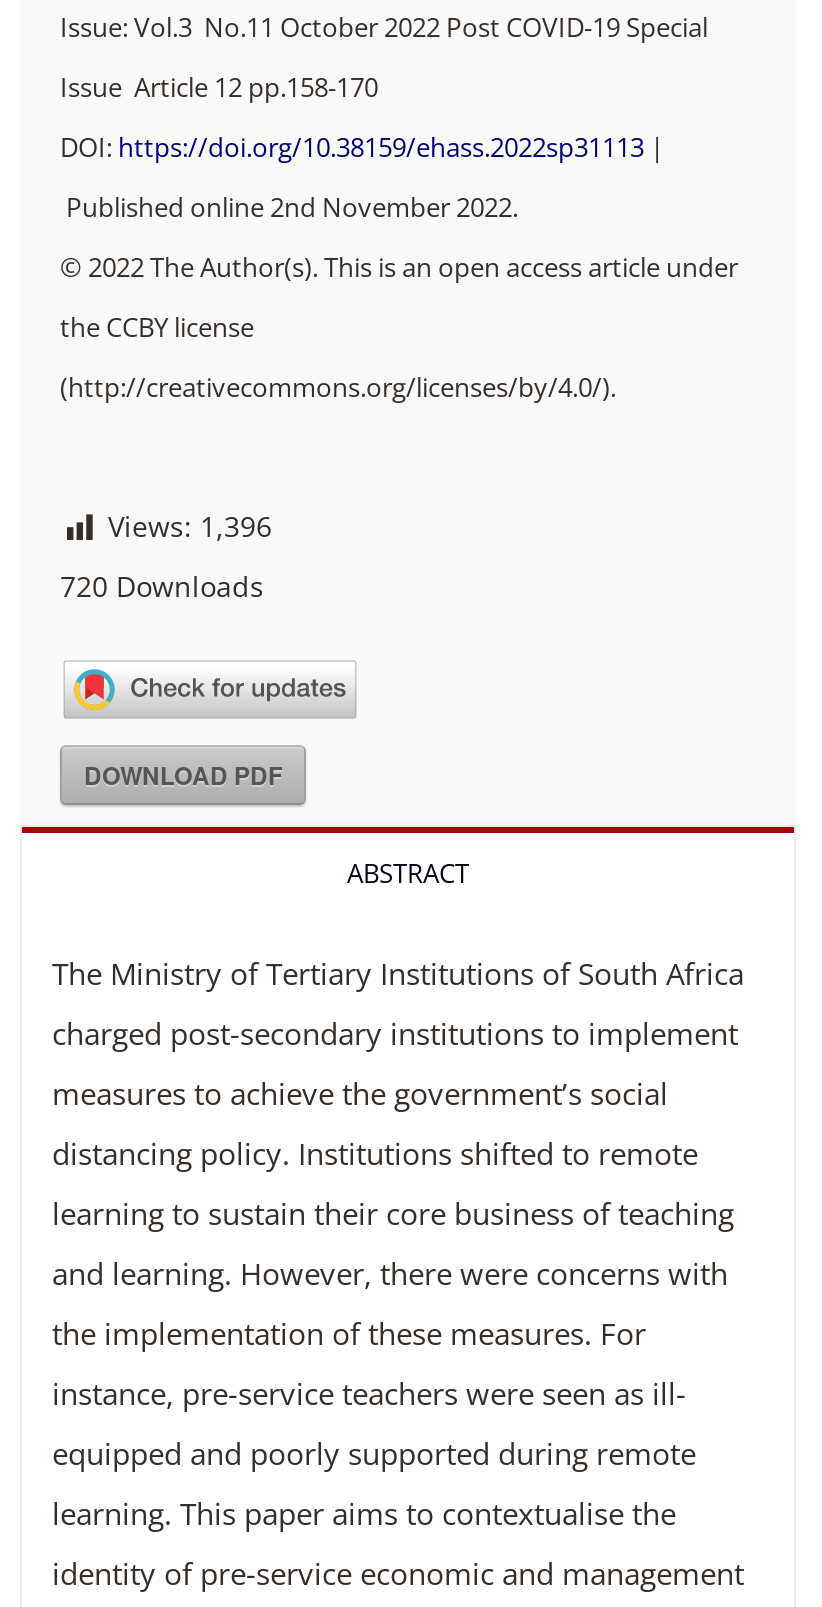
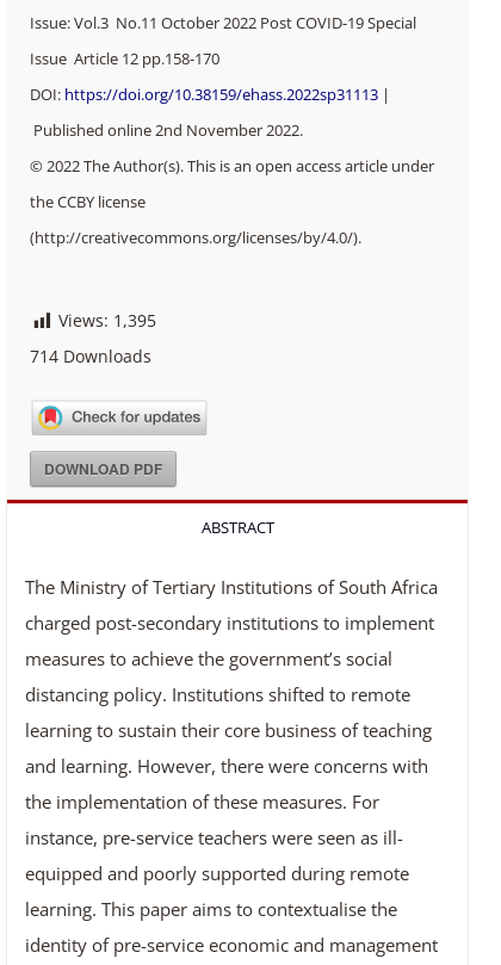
- Views: 1,396
+ Views: 1,395

- 720 Downloads
+ 714 Downloads
